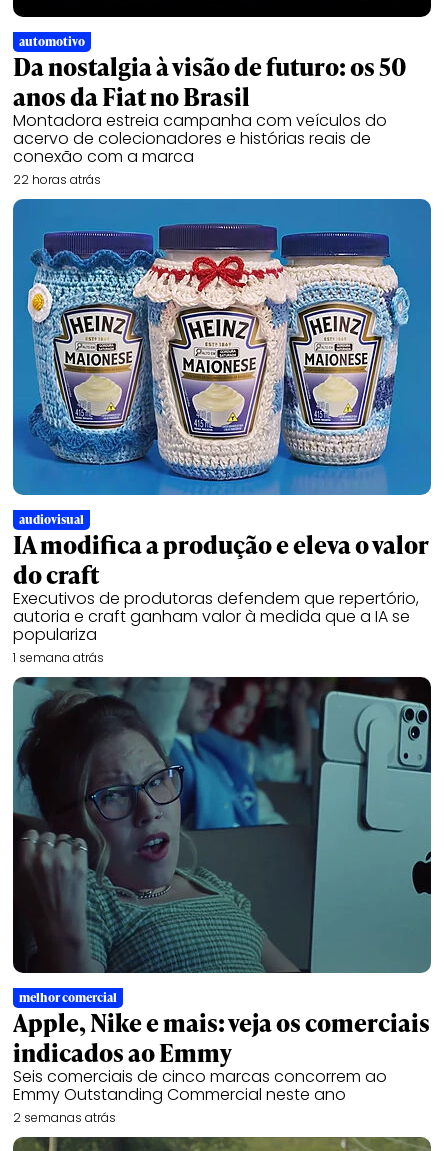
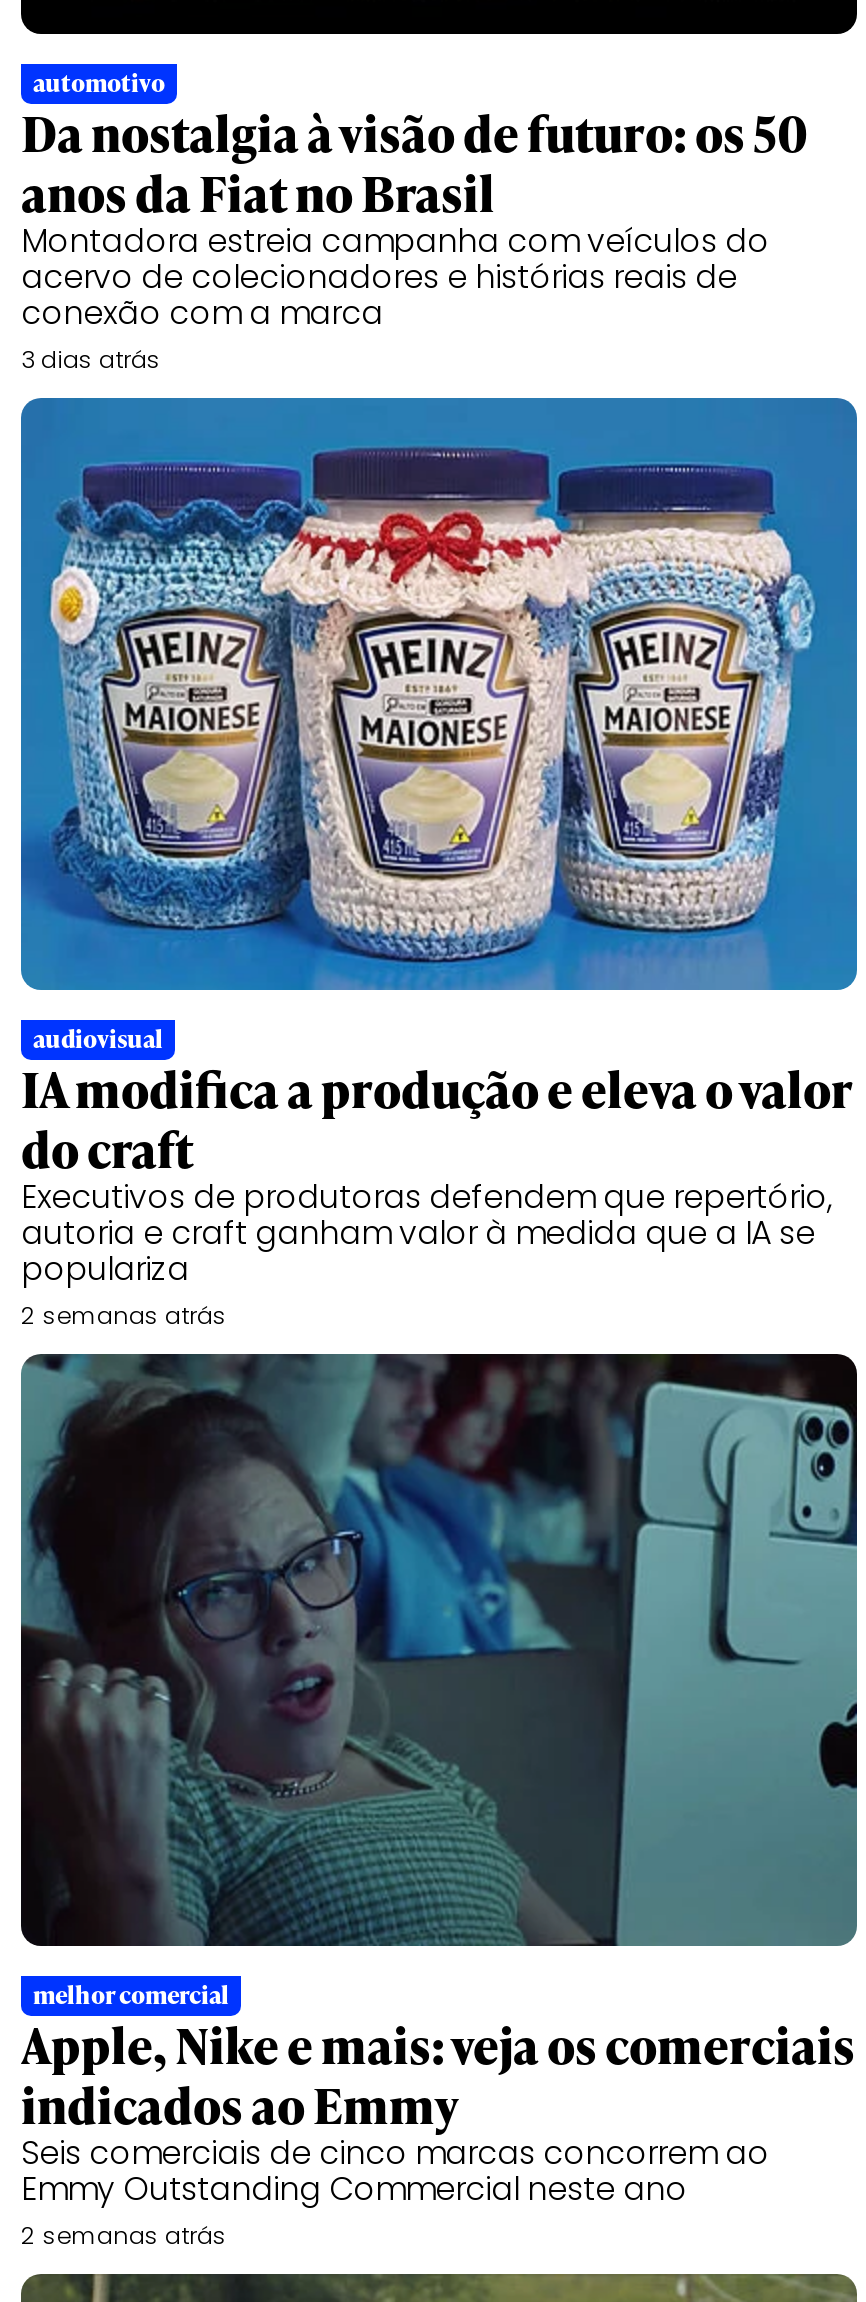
- 22 horas atrás
+ 3 dias atrás

- 1 semana atrás
+ 2 semanas atrás
